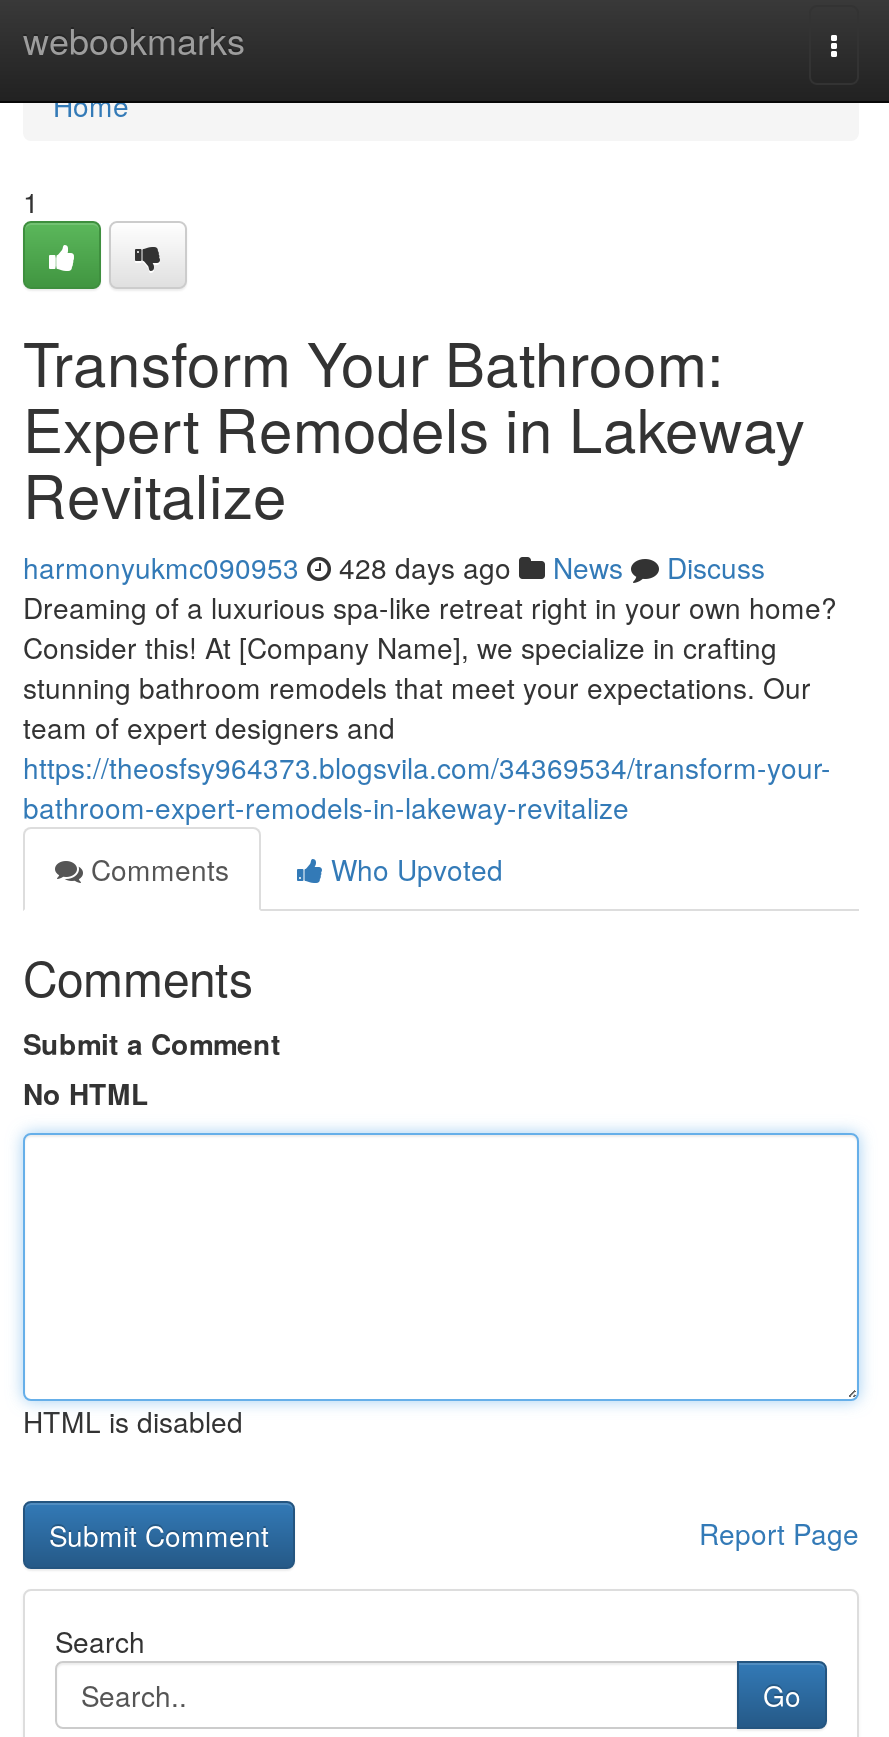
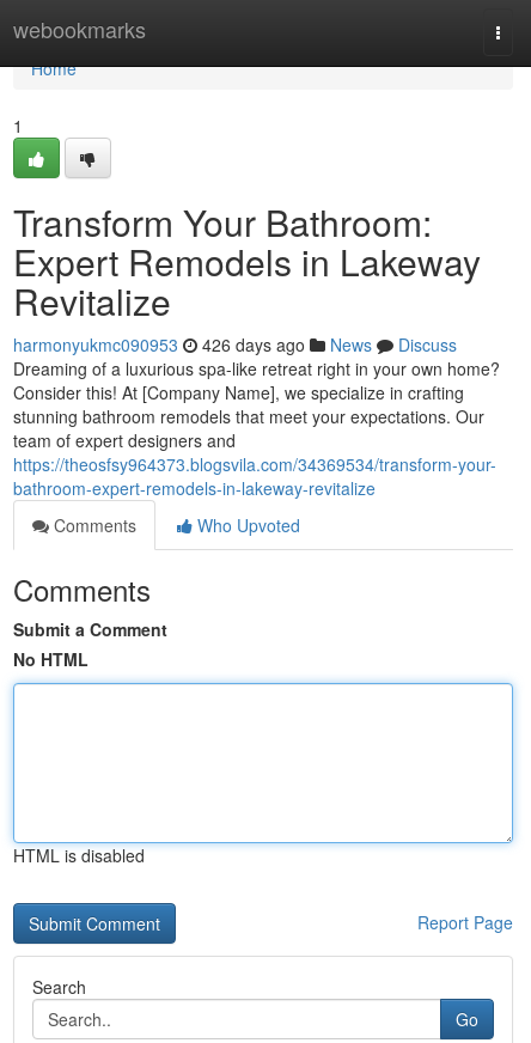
- harmonyukmc090953 428 days ago News Discuss
+ harmonyukmc090953 426 days ago News Discuss
